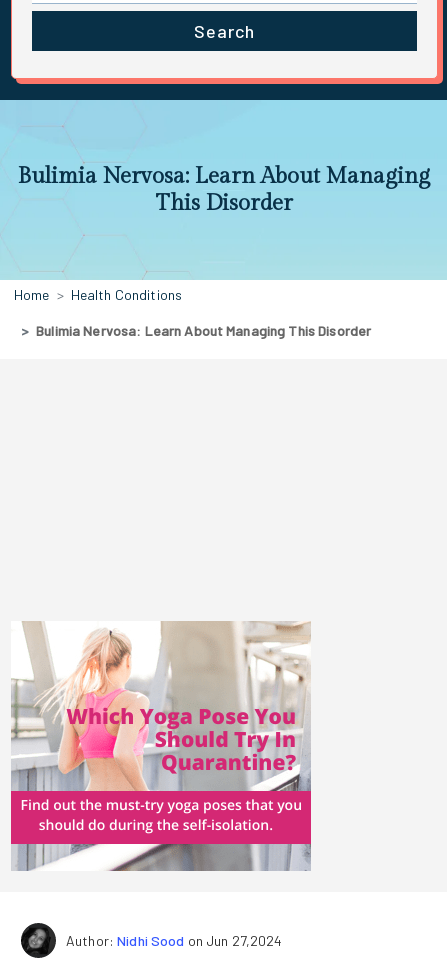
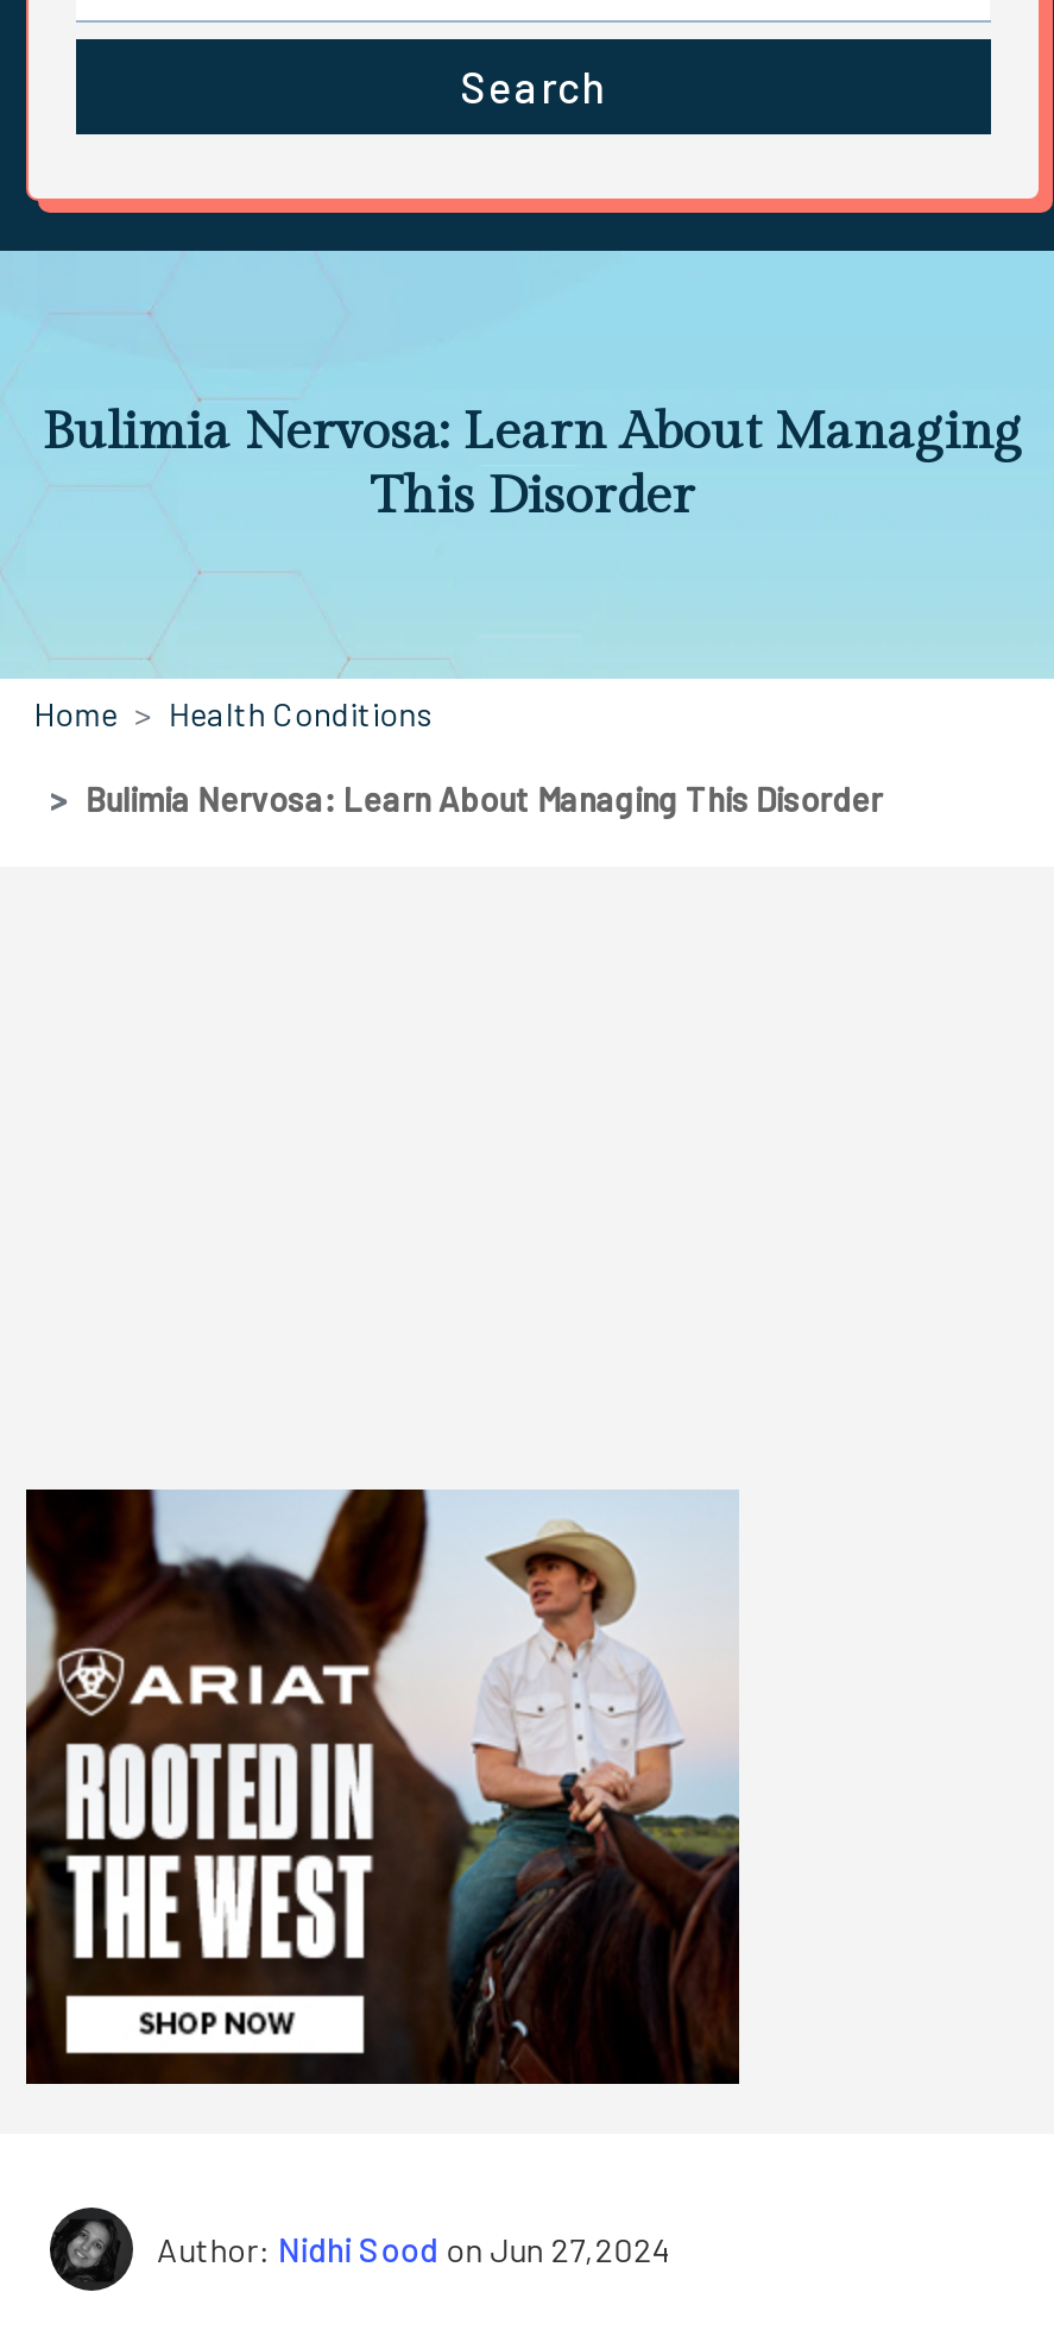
- [image]
+ [image]
